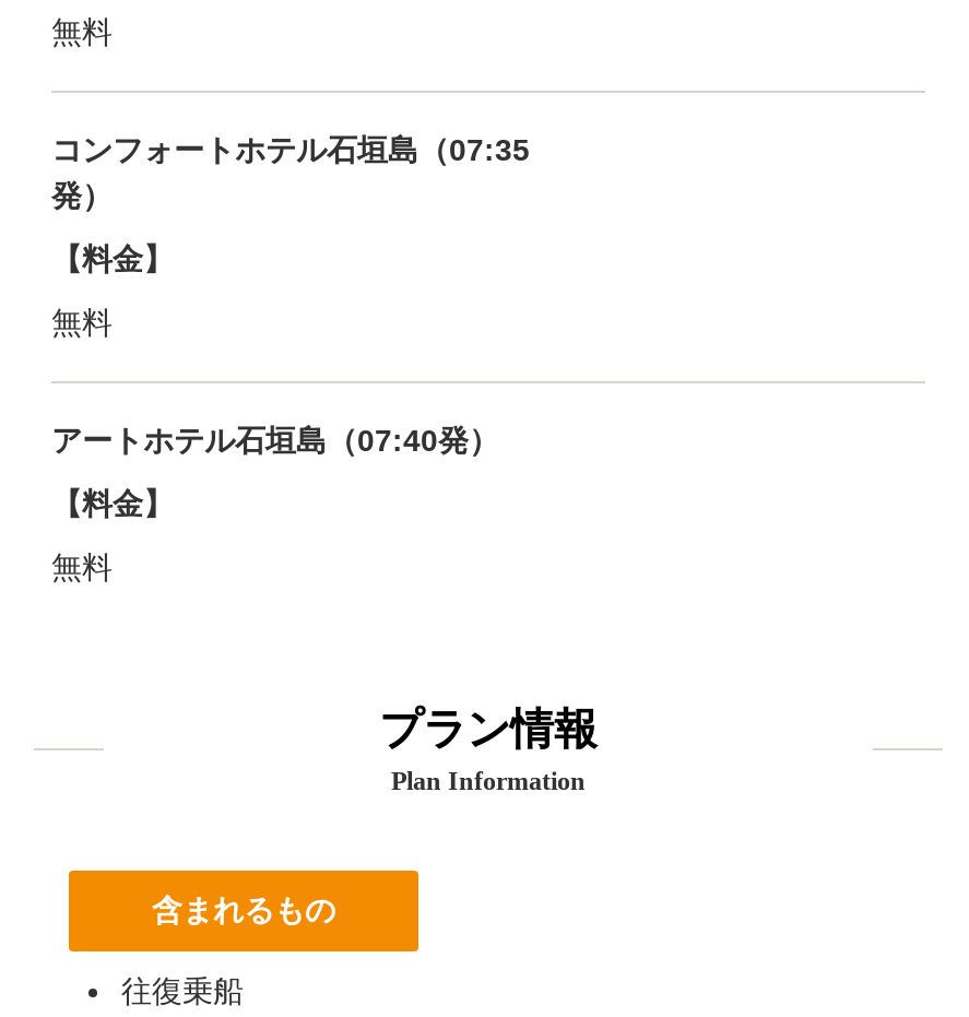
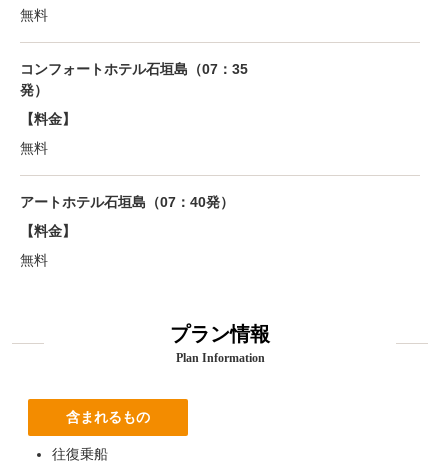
- コンフォートホテル石垣島（07:35
+ コンフォートホテル石垣島（07：35

- アートホテル石垣島（07:40発）
+ アートホテル石垣島（07：40発）
